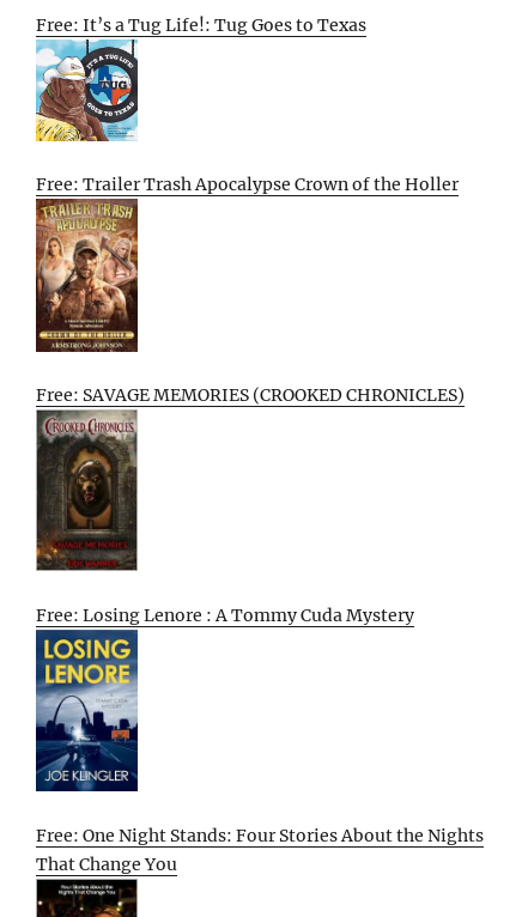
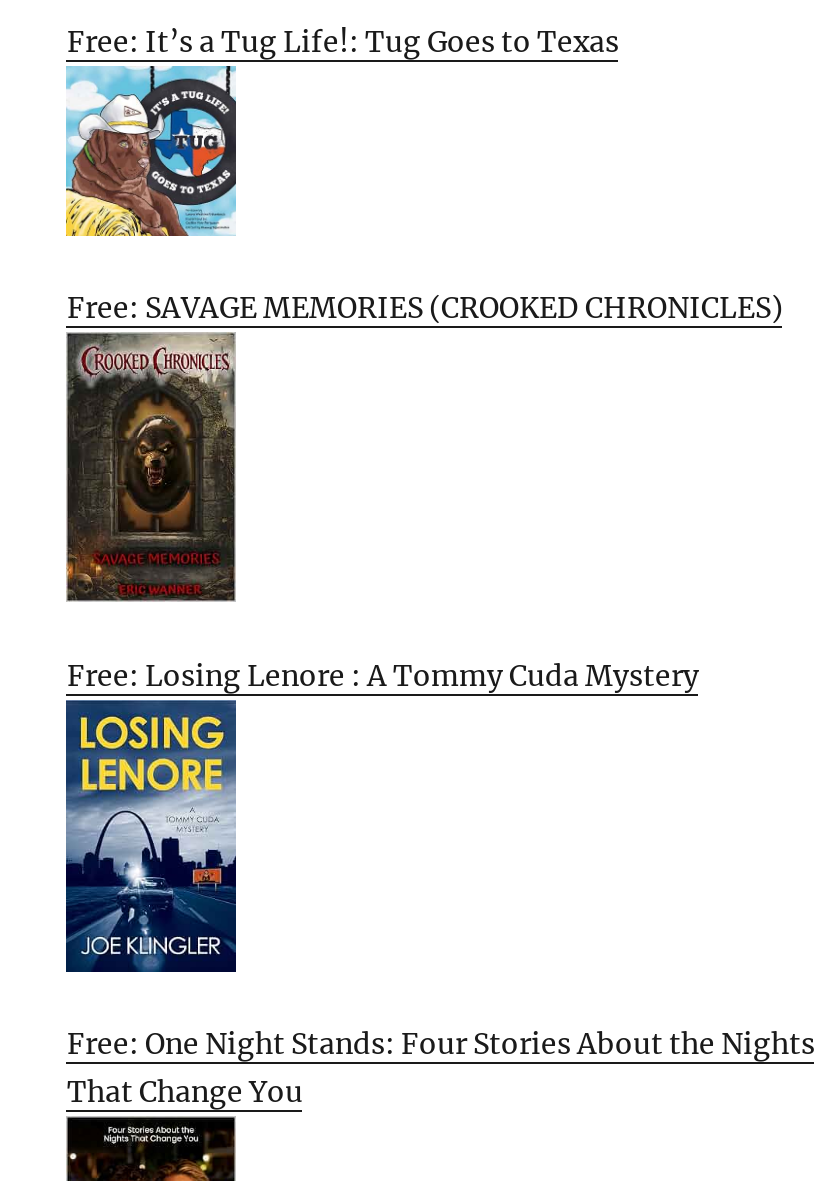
- Free: Trailer Trash Apocalypse Crown of the Holler

- [image]
